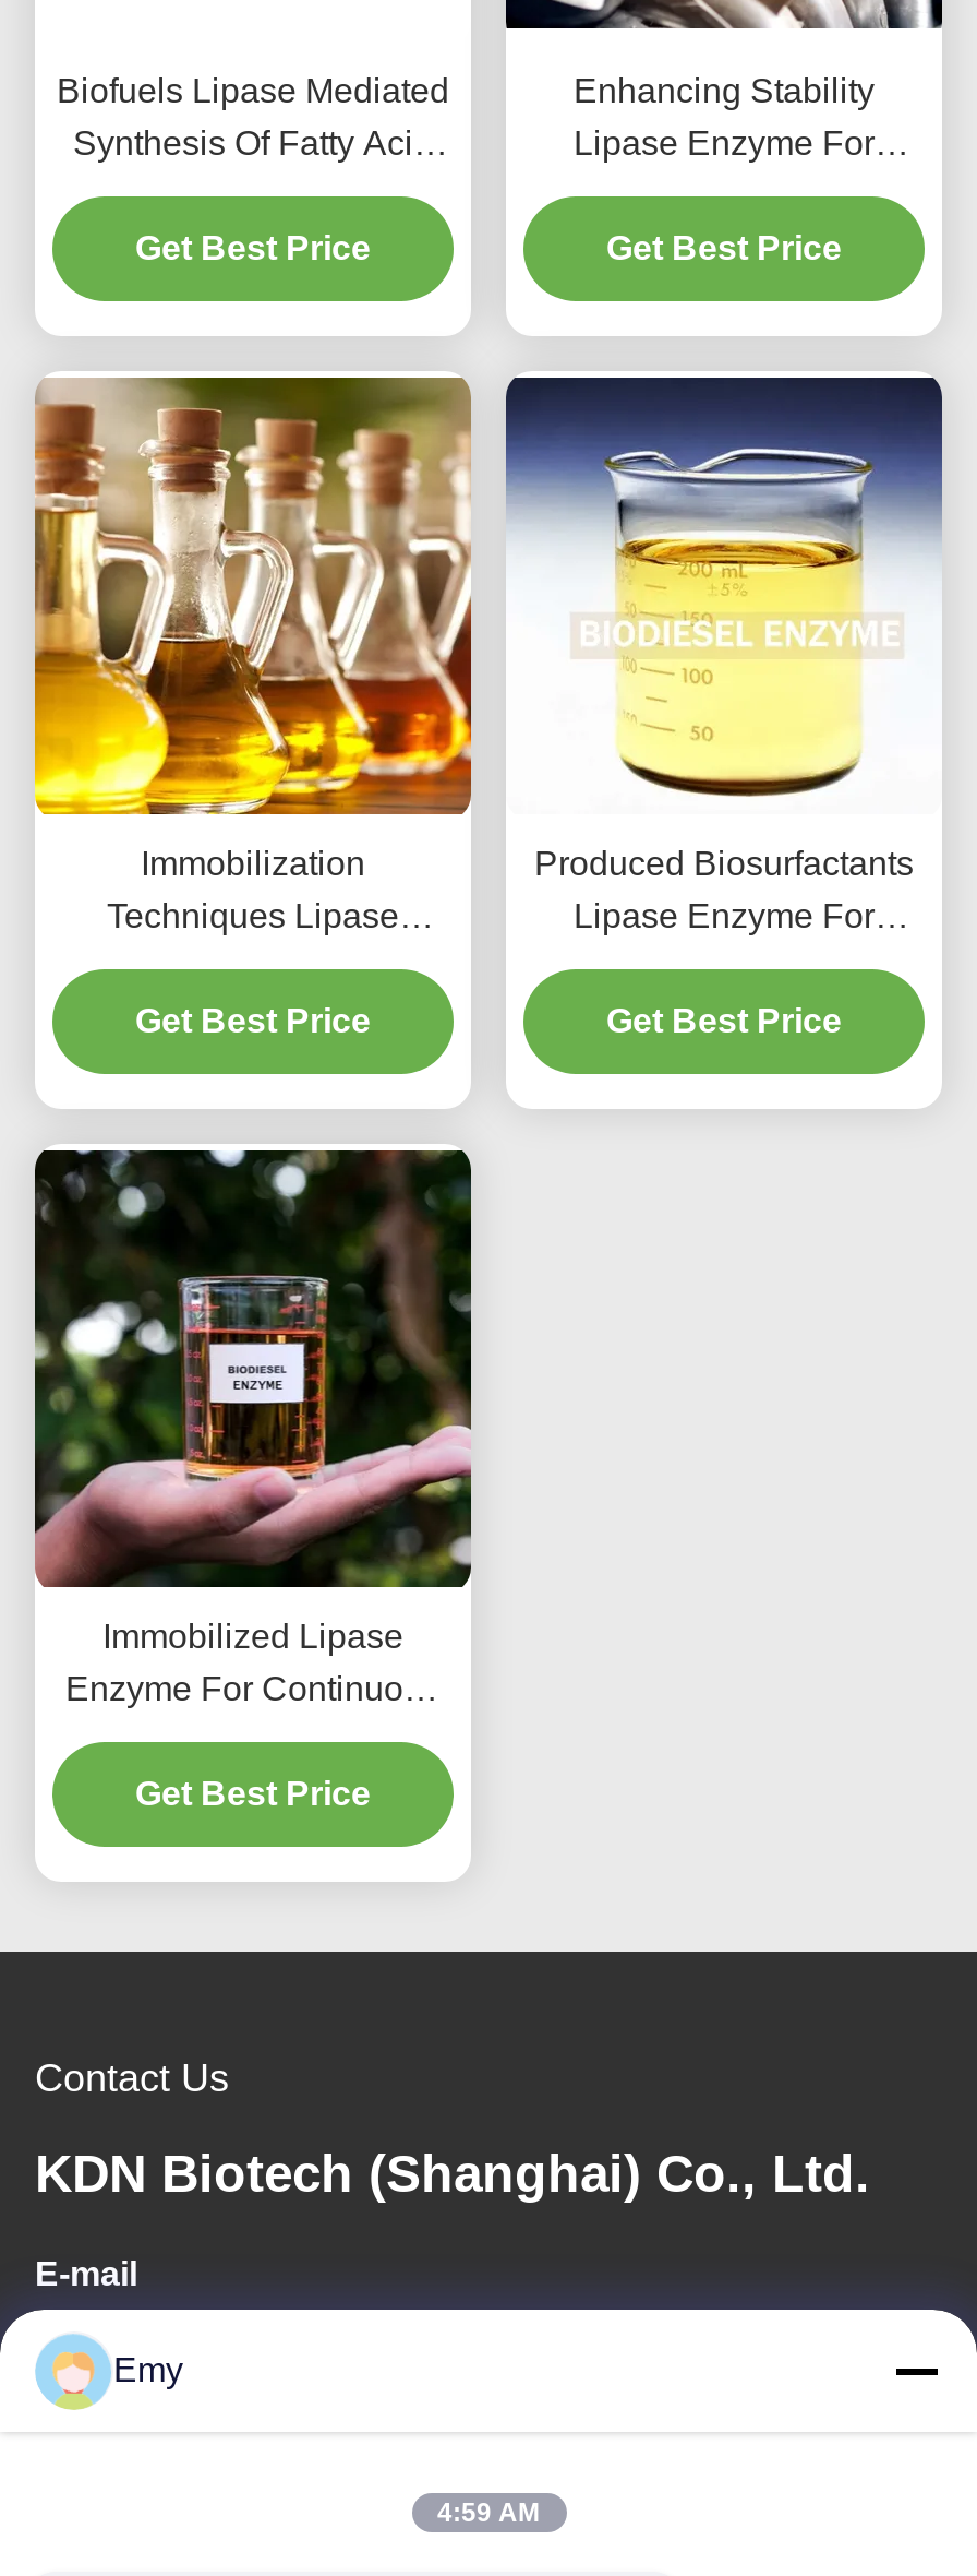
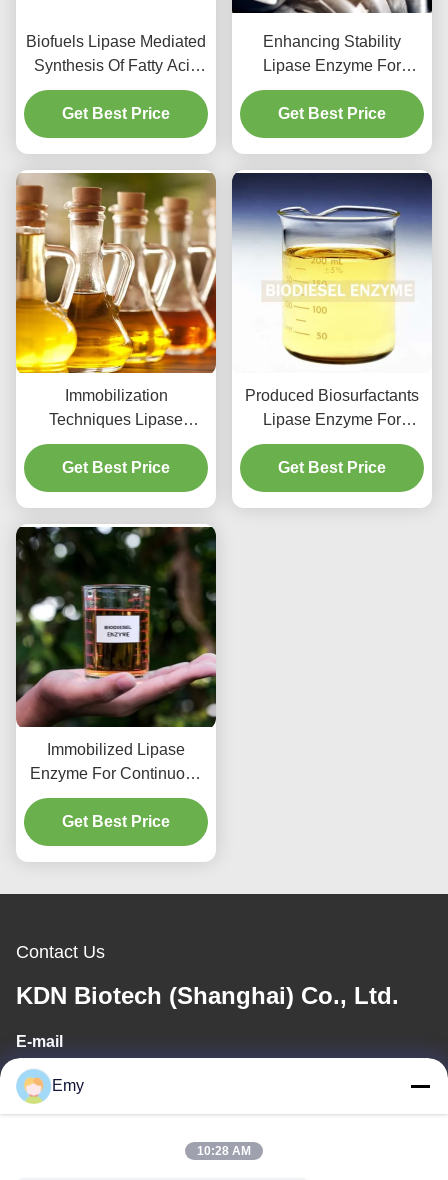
- 4:59 AM
+ 10:28 AM
